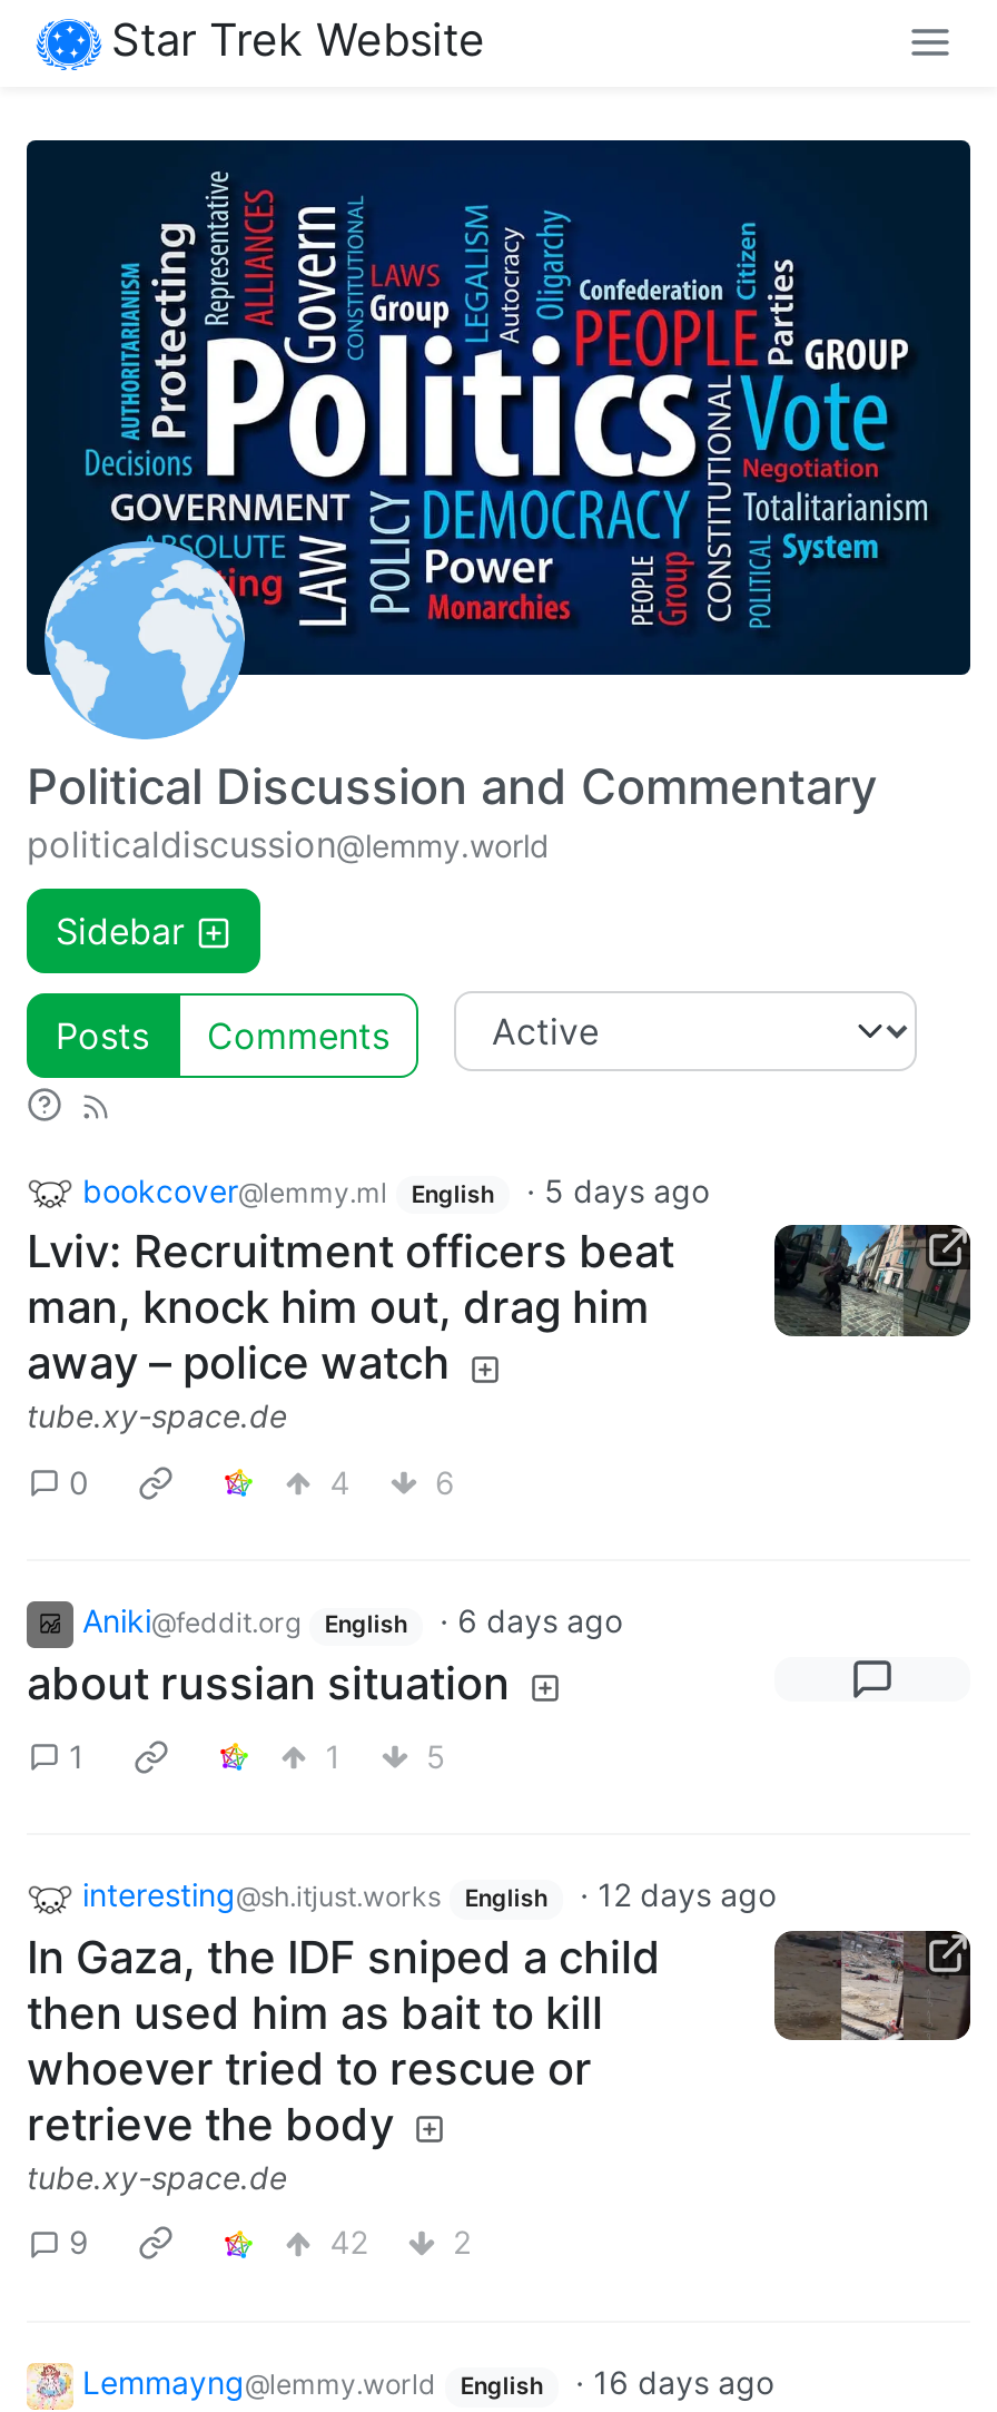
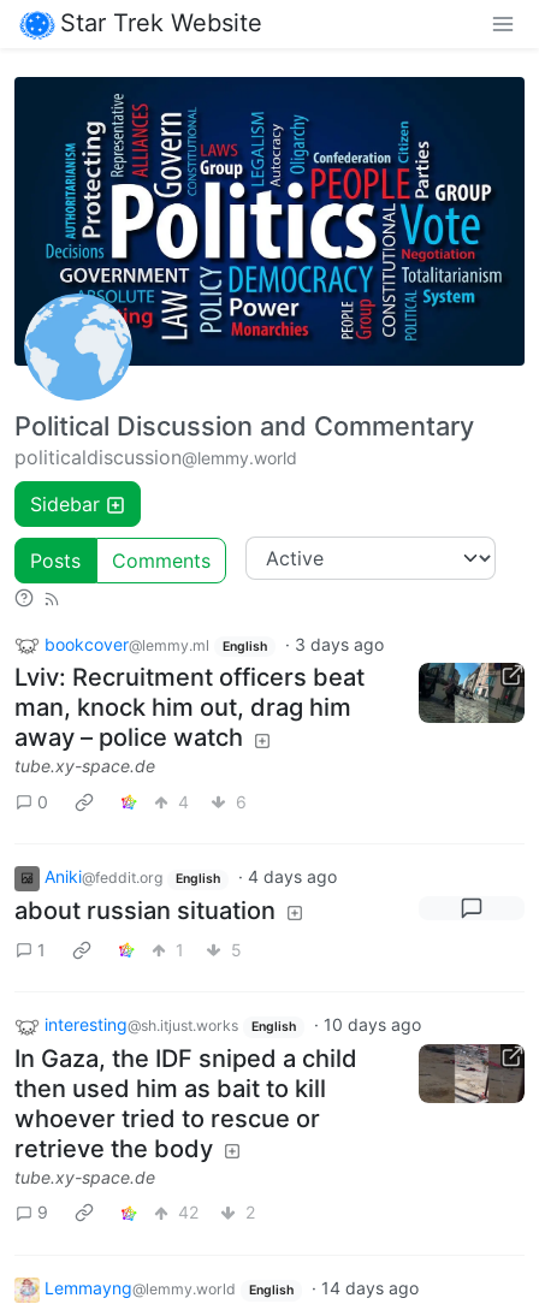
- bookcover@lemmy.ml English · 5 days ago
+ bookcover@lemmy.ml English · 3 days ago

- Aniki@feddit.org English · 6 days ago
+ Aniki@feddit.org English · 4 days ago

- interesting@sh.itjust.works English · 12 days ago
+ interesting@sh.itjust.works English · 10 days ago

- Lemmayng@lemmy.world English · 16 days ago
+ Lemmayng@lemmy.world English · 14 days ago
